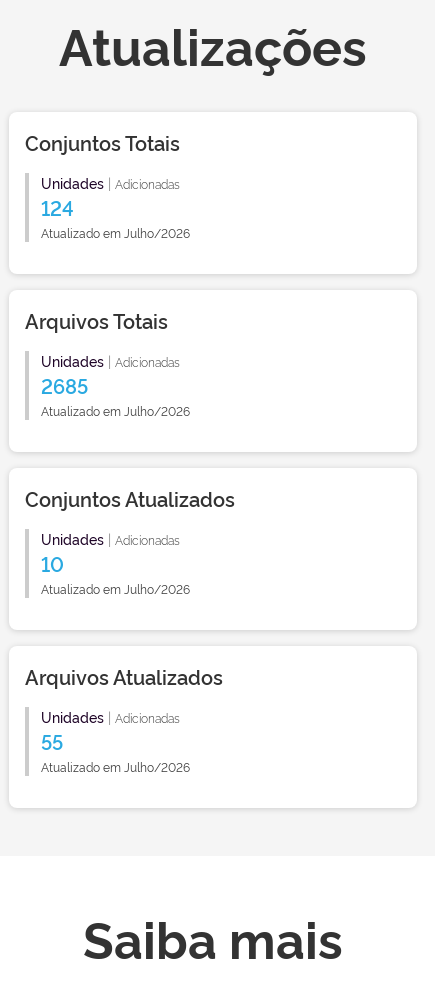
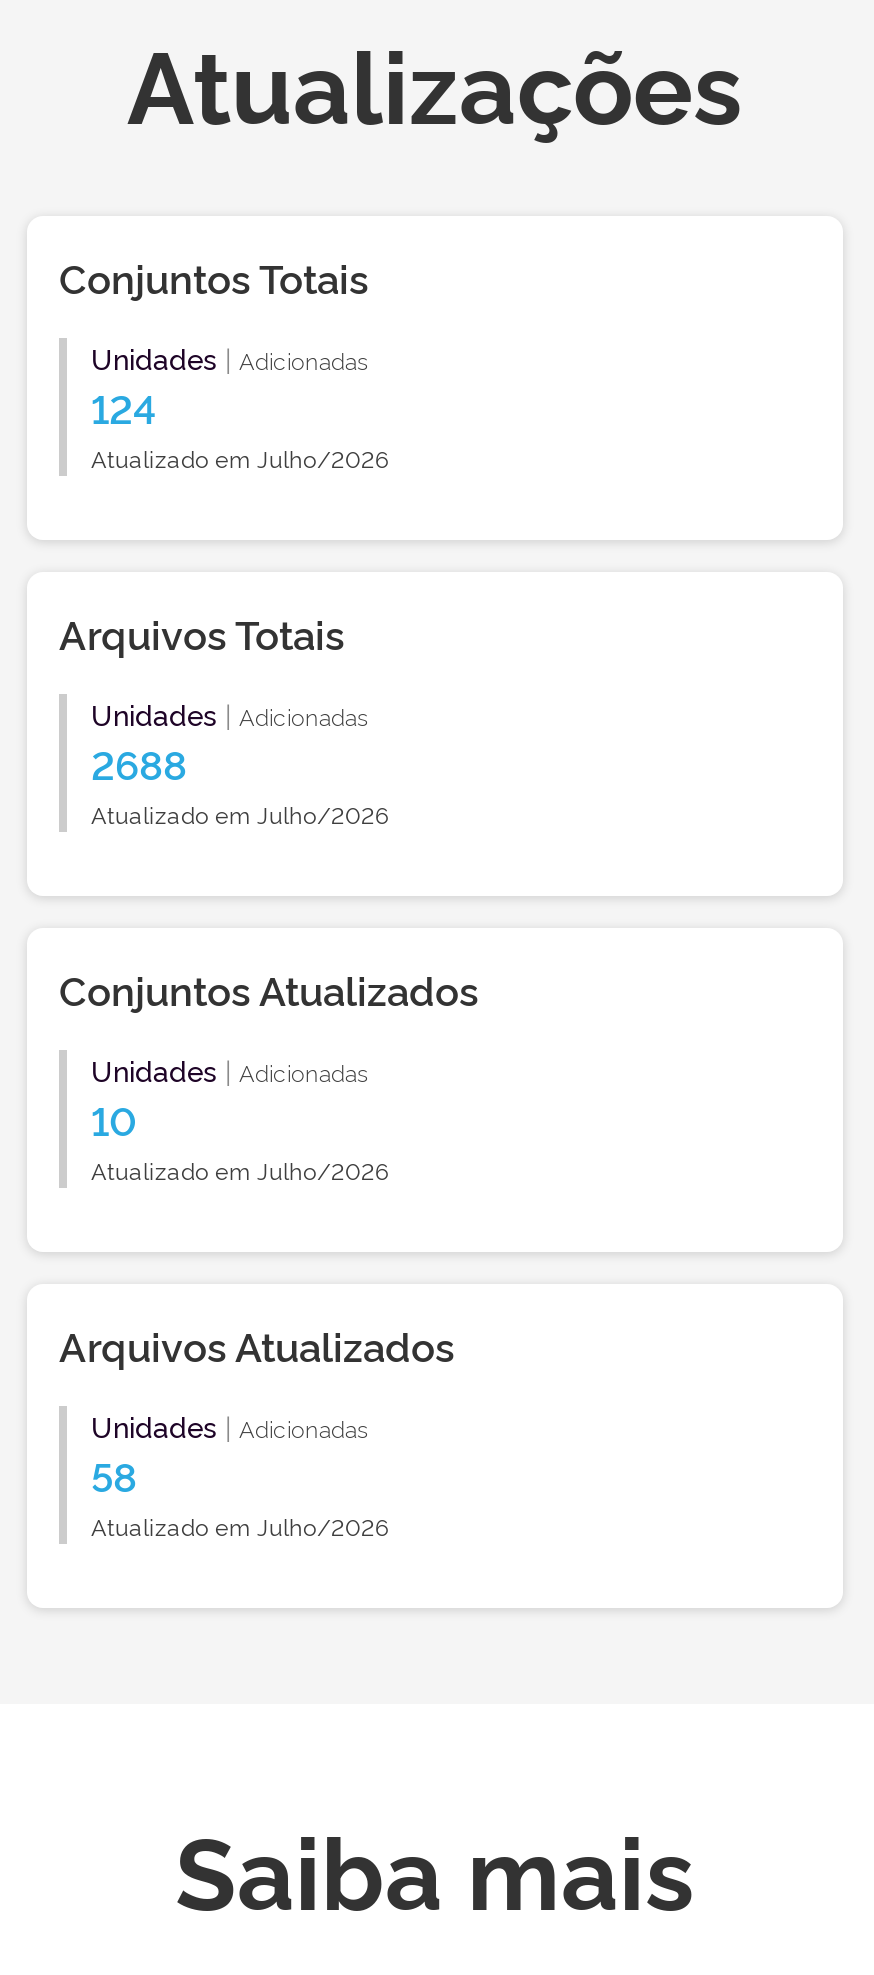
- 2685
+ 2688

- 55
+ 58
